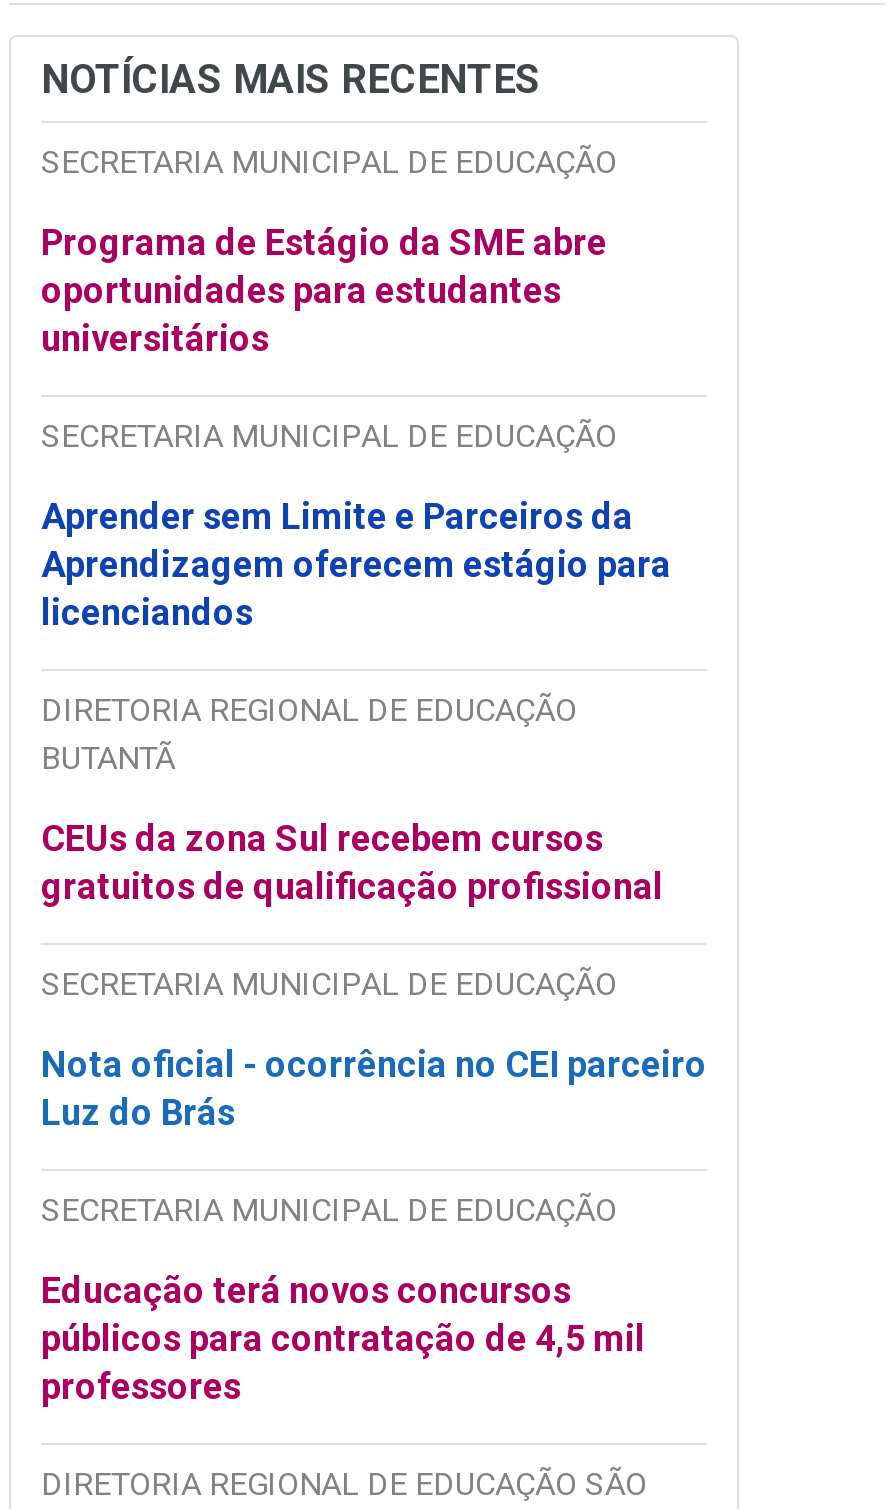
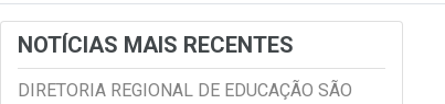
- SECRETARIA MUNICIPAL DE EDUCAÇÃO
- Programa de Estágio da SME abre
- oportunidades para estudantes
- universitários
- SECRETARIA MUNICIPAL DE EDUCAÇÃO
- Aprender sem Limite e Parceiros da
- Aprendizagem oferecem estágio para
- licenciandos
- DIRETORIA REGIONAL DE EDUCAÇÃO
- BUTANTÃ
- CEUs da zona Sul recebem cursos
- gratuitos de qualificação profissional
- SECRETARIA MUNICIPAL DE EDUCAÇÃO
- Nota oficial - ocorrência no CEI parceiro
- Luz do Brás
- SECRETARIA MUNICIPAL DE EDUCAÇÃO
- Educação terá novos concursos
- públicos para contratação de 4,5 mil
- professores
